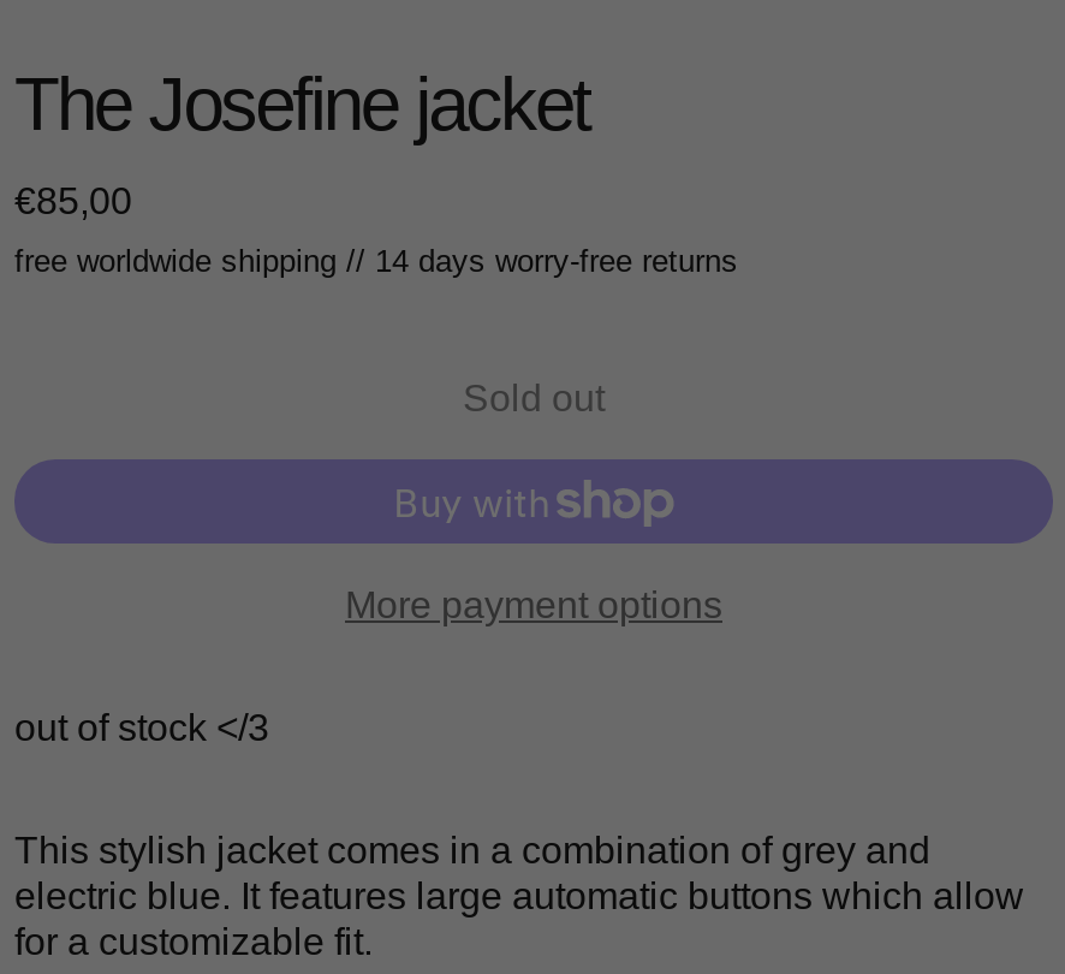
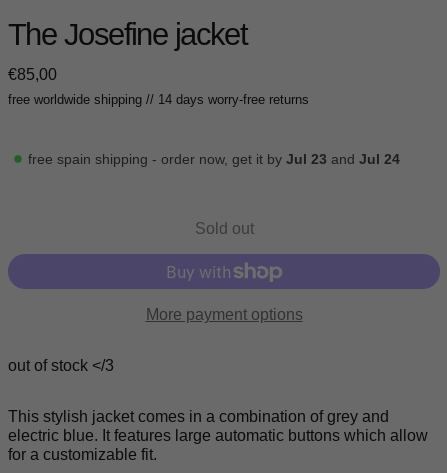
+ free spain shipping - order now, get it by Jul 23 and Jul 24
